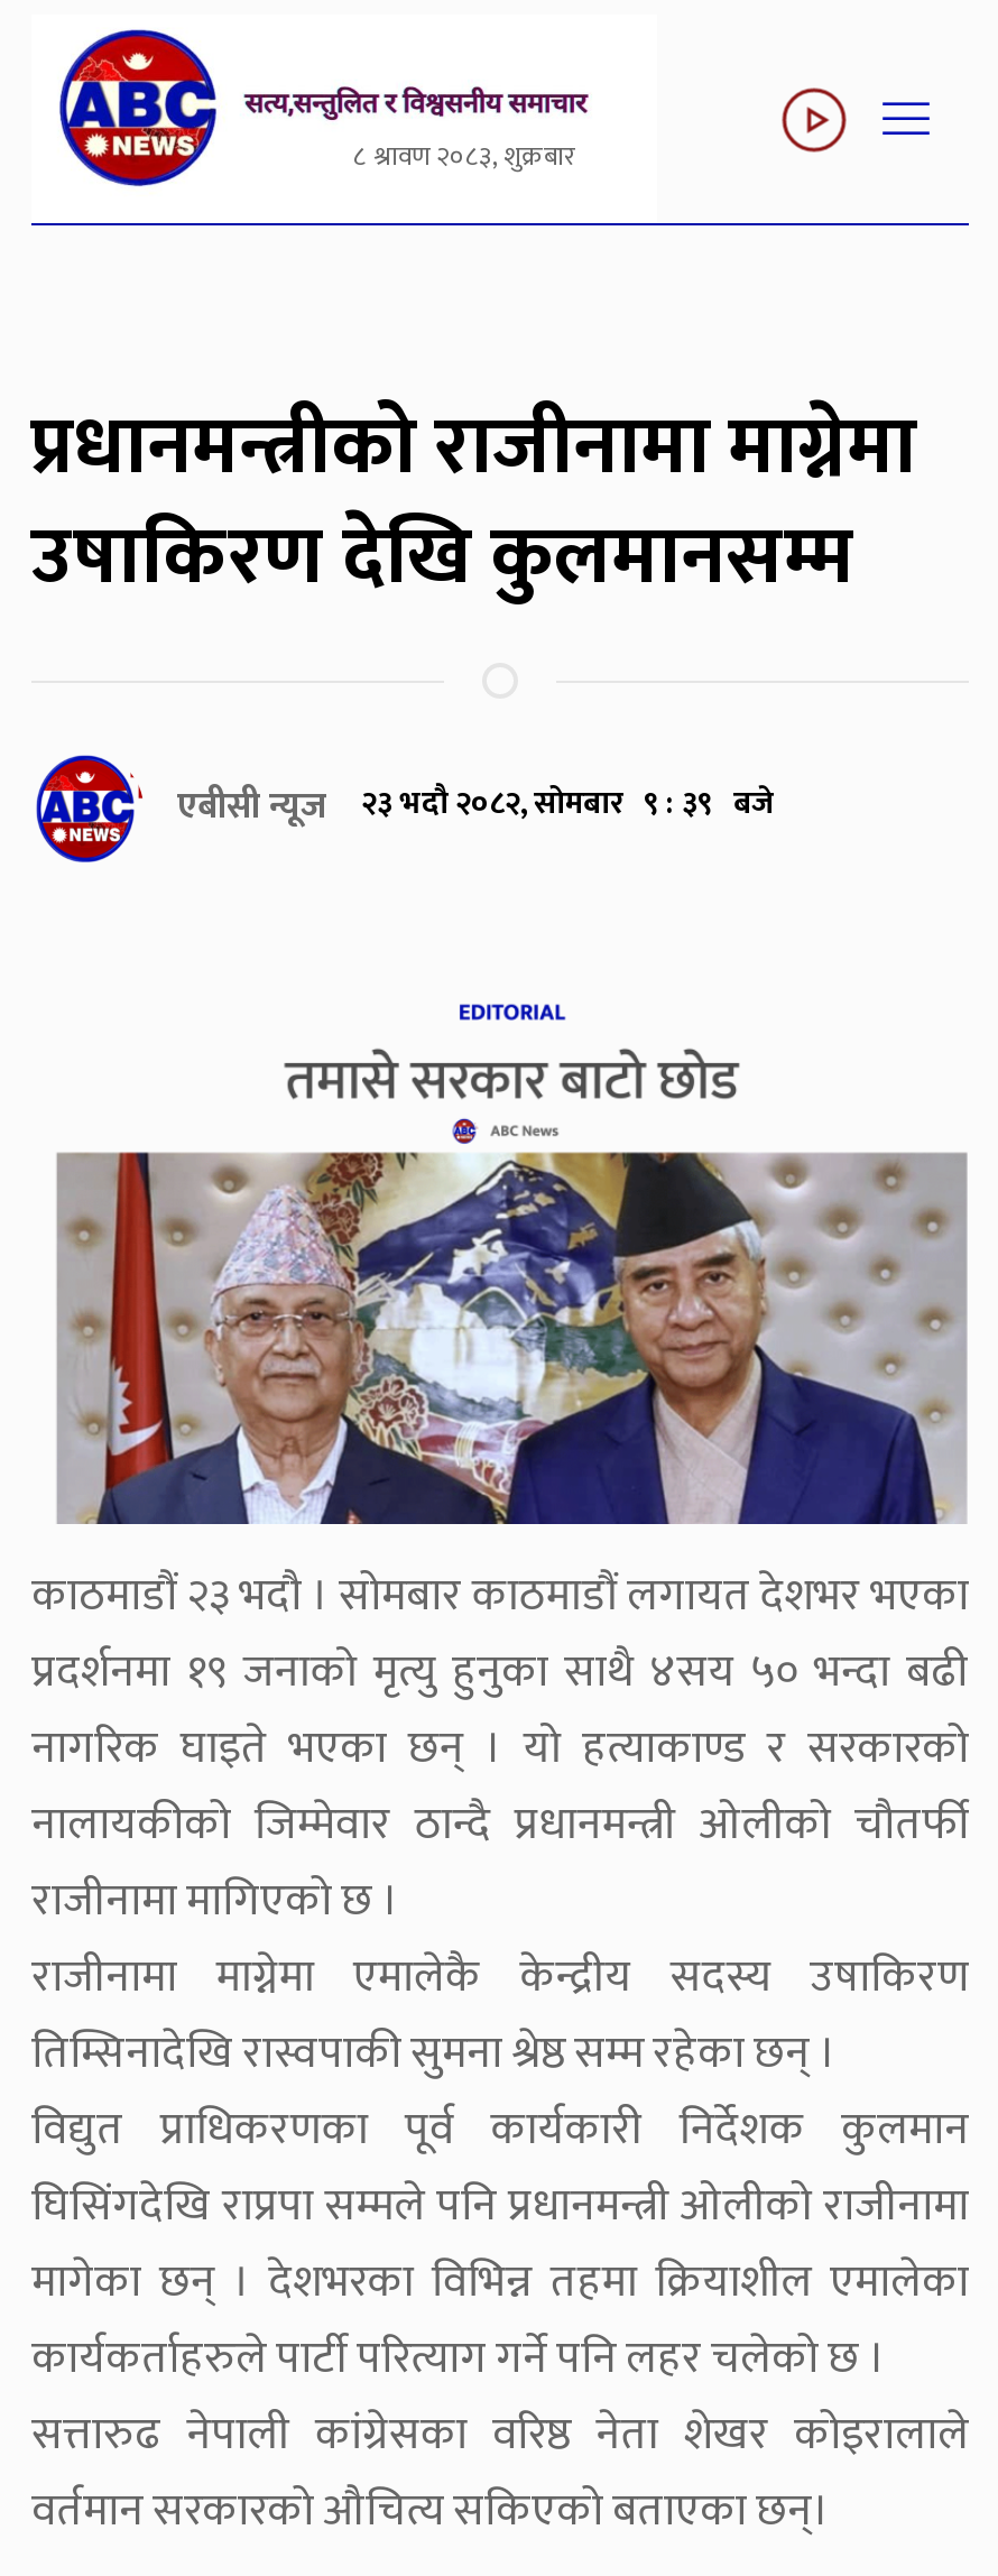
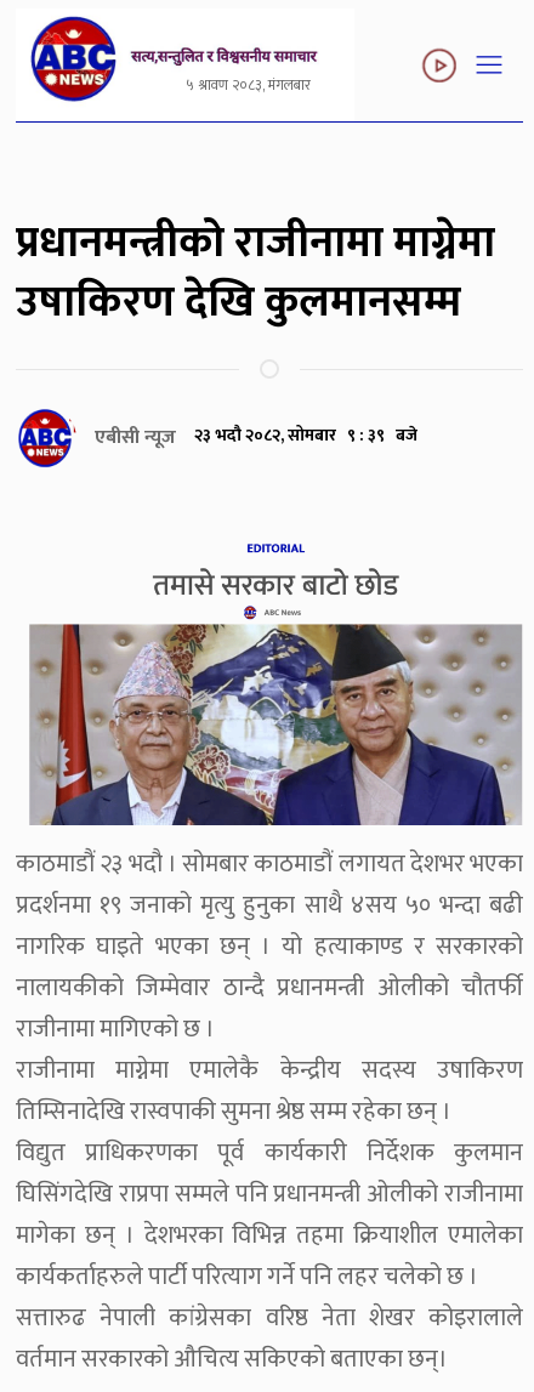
- ८ श्रावण २०८३, शुक्रबार
+ ५ श्रावण २०८३, मंगलबार
